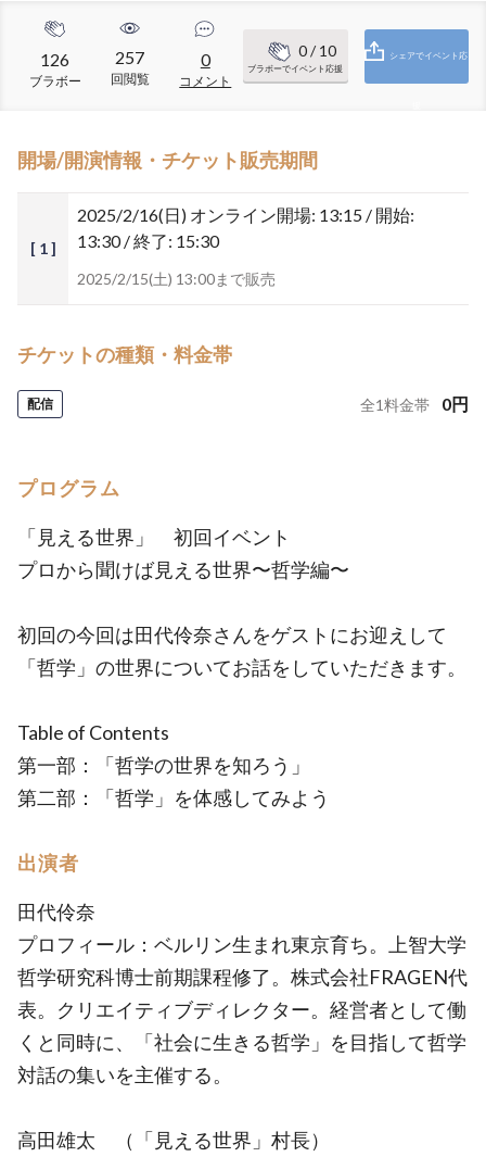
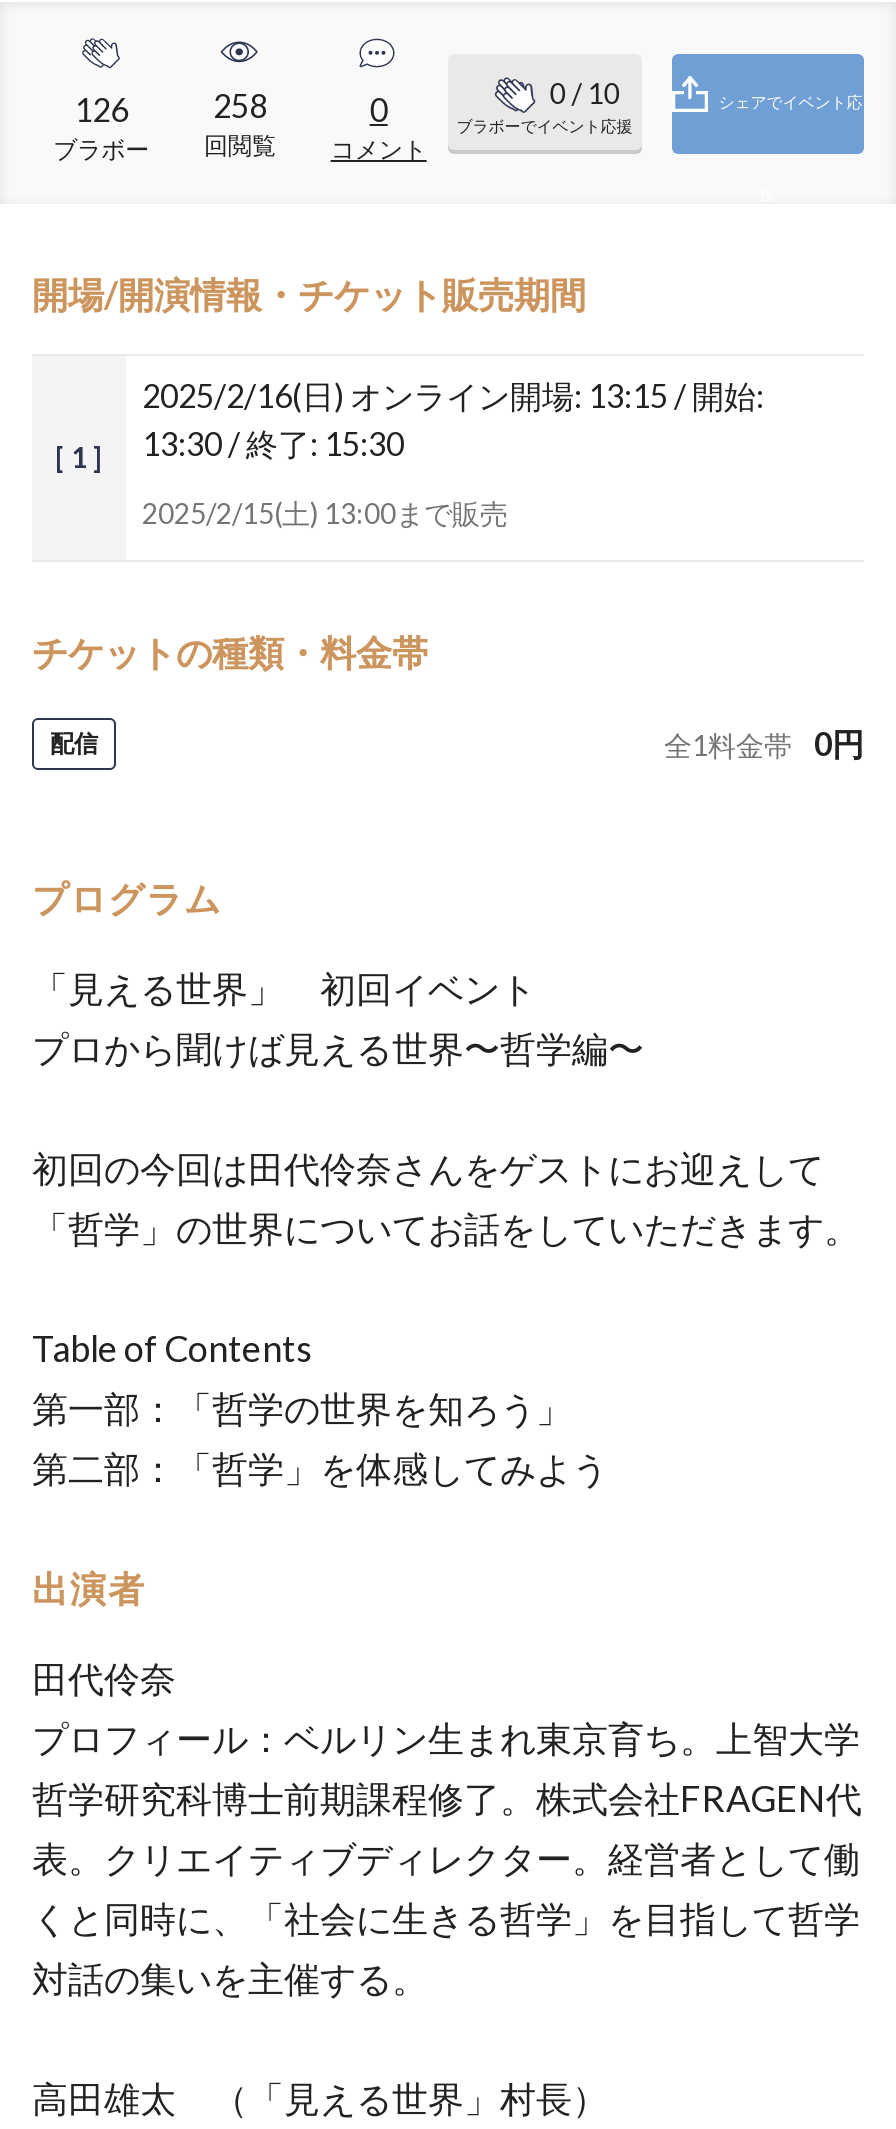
- 257
+ 258
